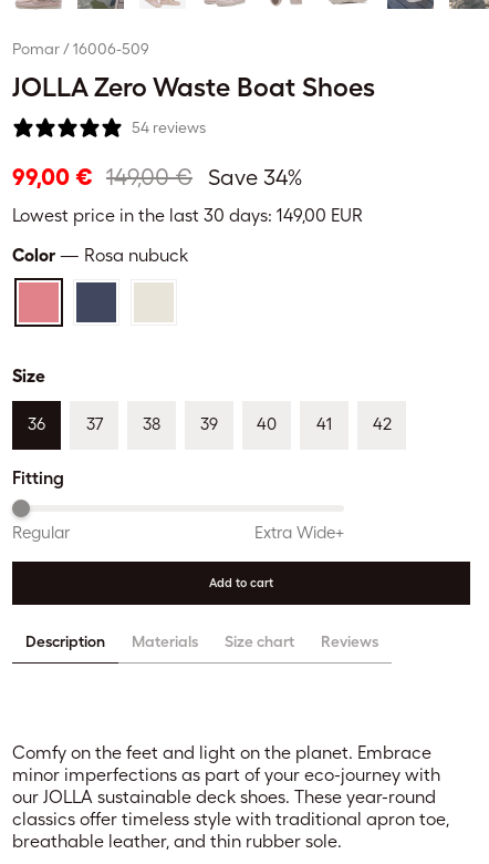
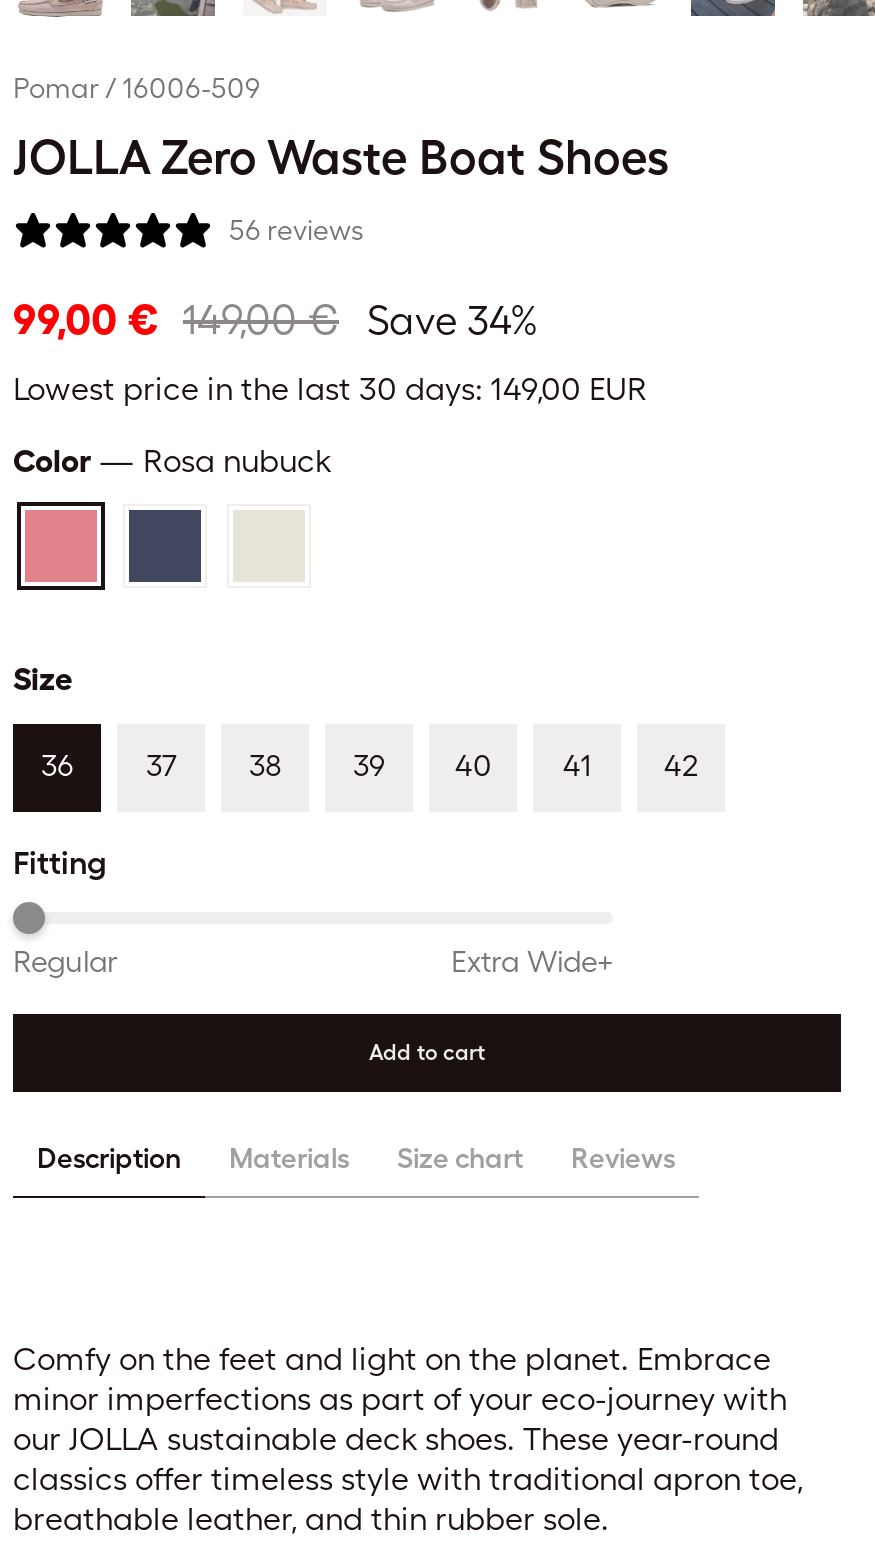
- 54 reviews
+ 56 reviews
